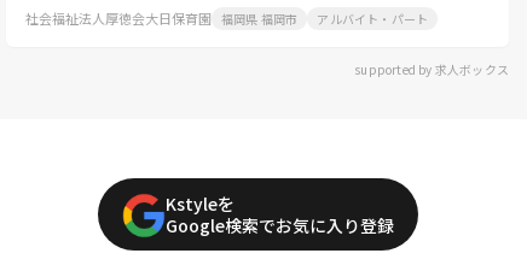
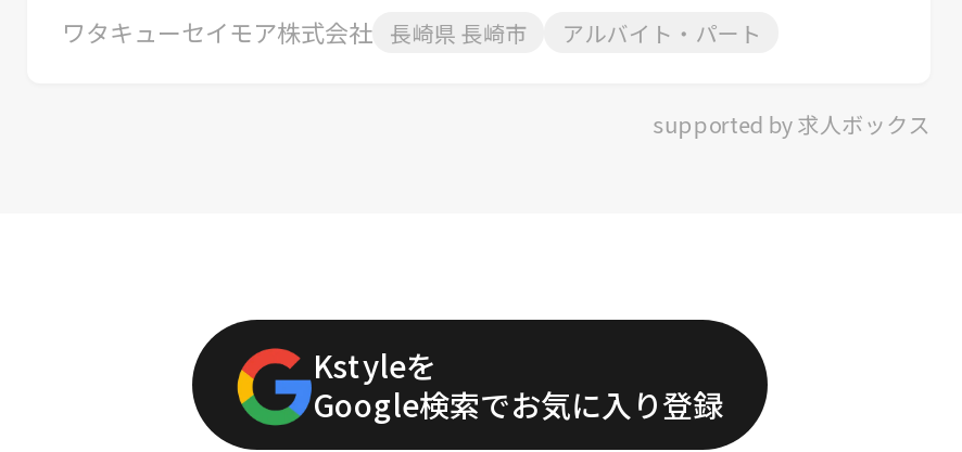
- 社会福祉法人厚徳会大日保育園 福岡県 福岡市
+ ワタキューセイモア株式会社 長崎県 長崎市
